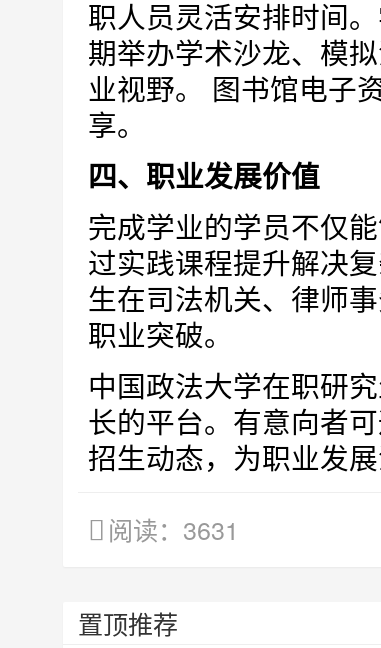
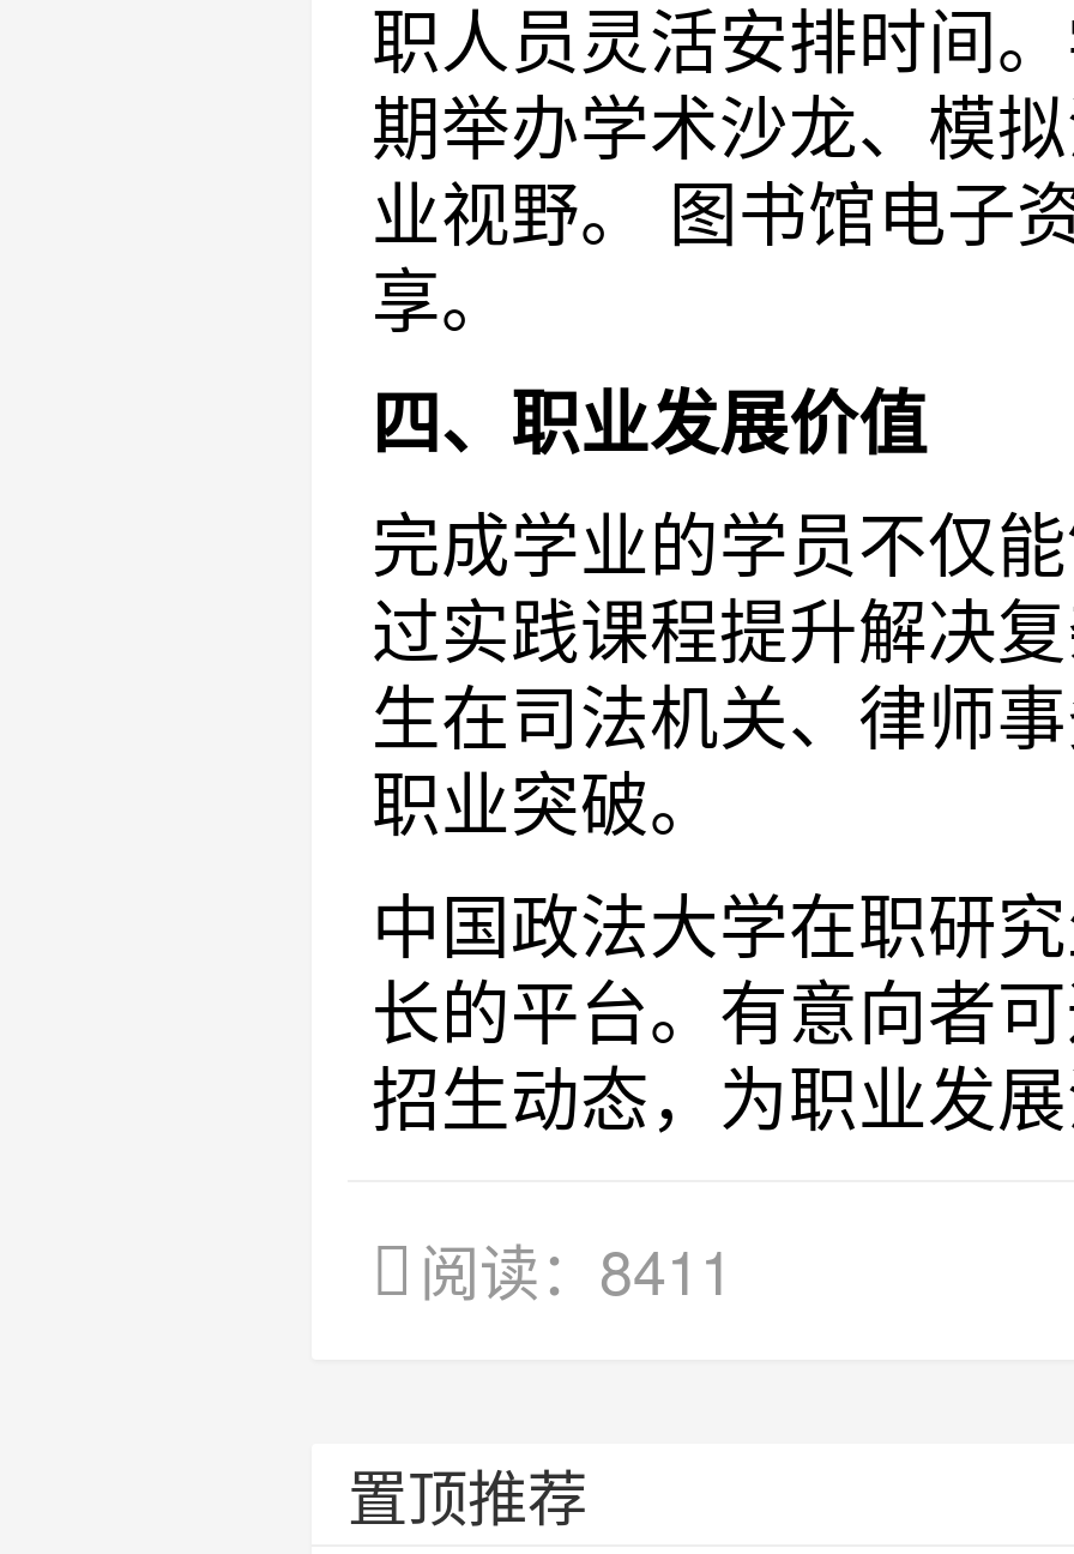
- 阅读：3631
+ 阅读：8411
